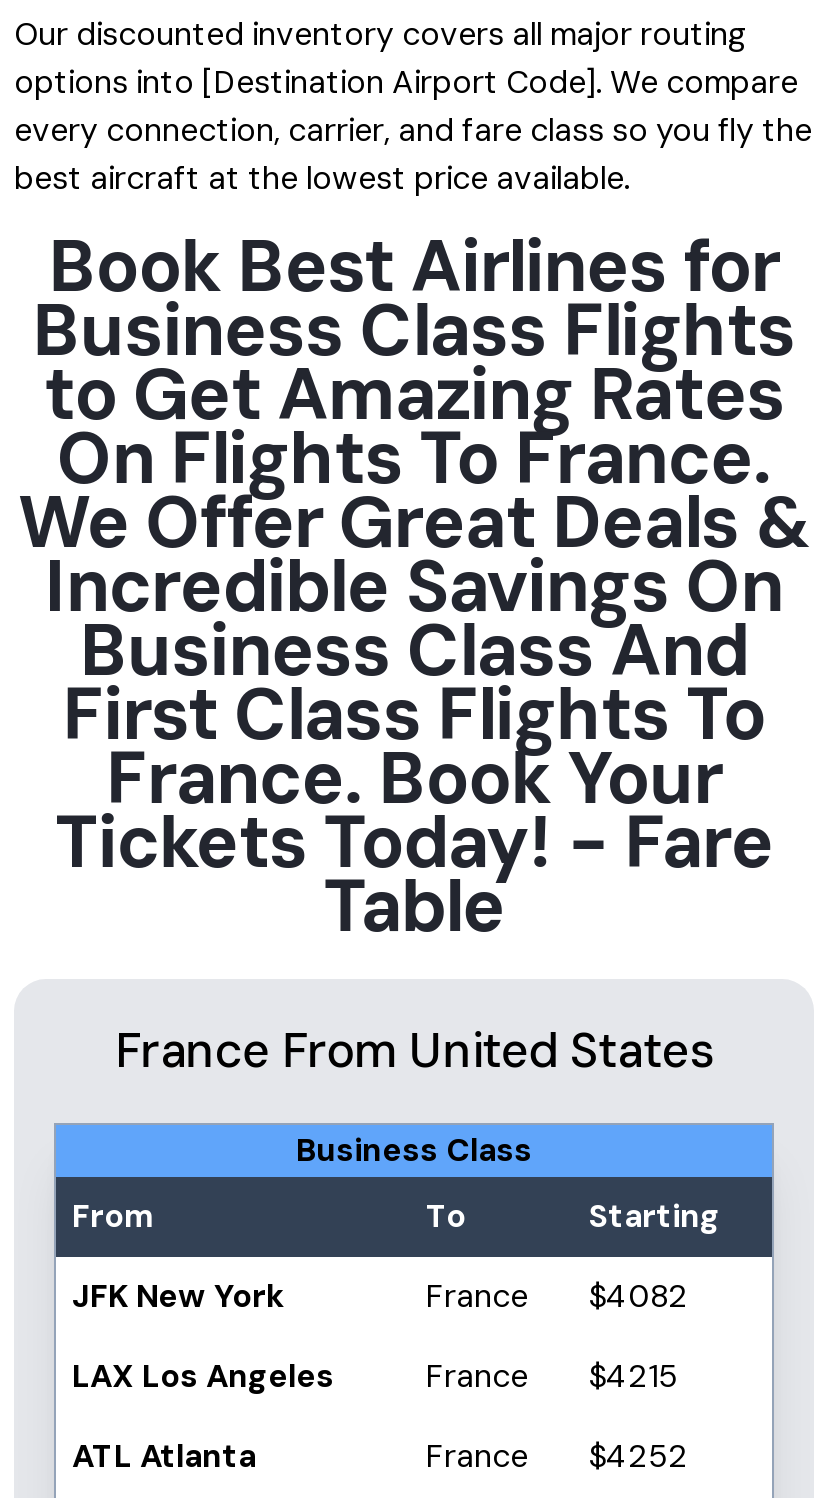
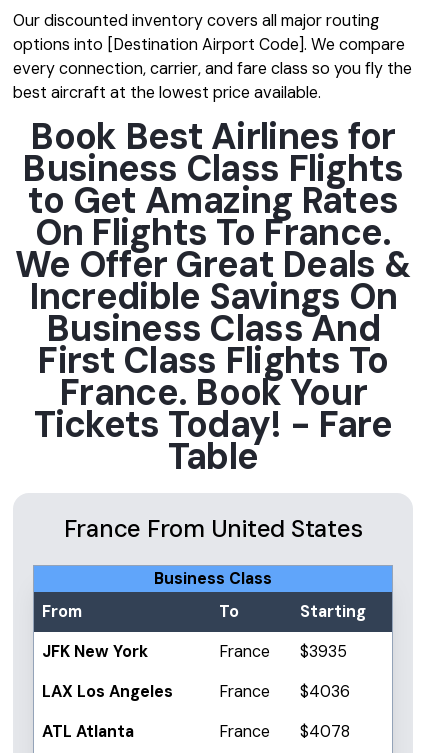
- France $4082
+ France $3935

- France $4215
+ France $4036

- France $4252
+ France $4078
